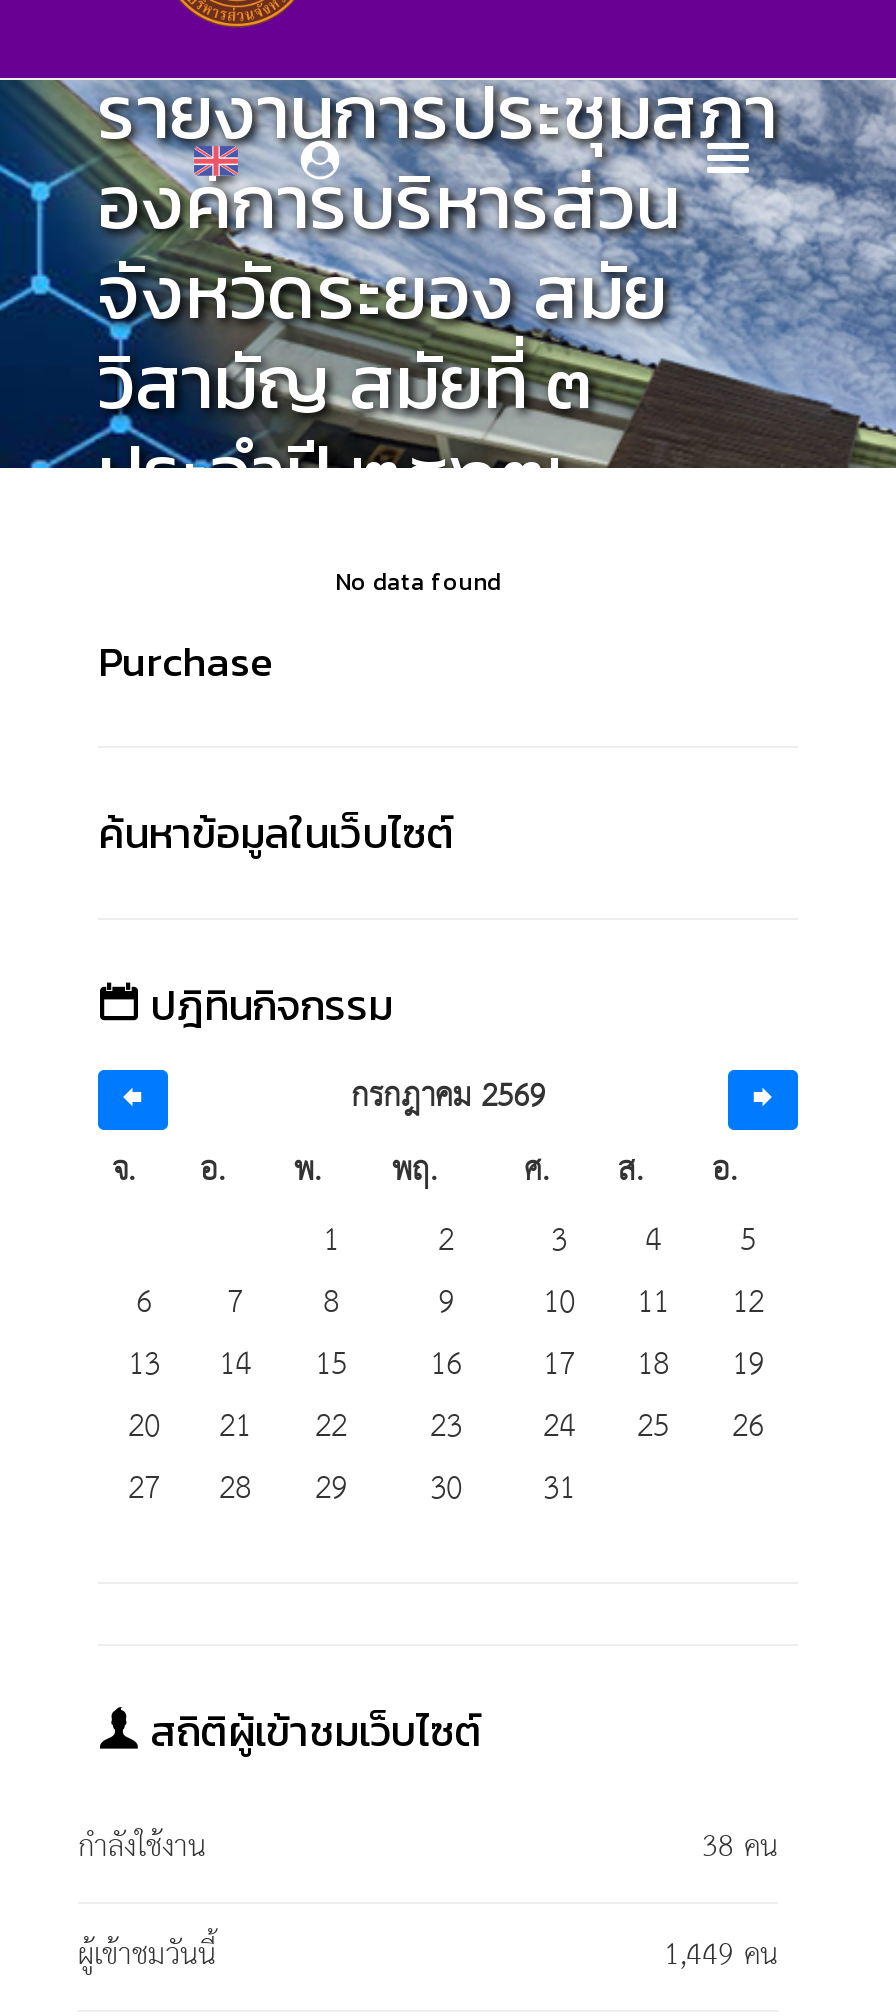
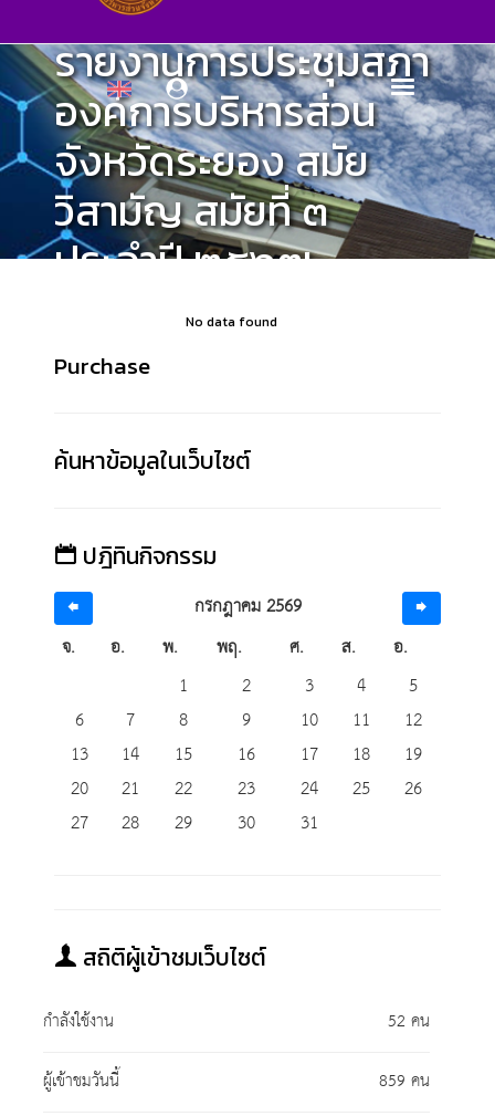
- 38 คน
+ 52 คน

- 1,449 คน
+ 859 คน
